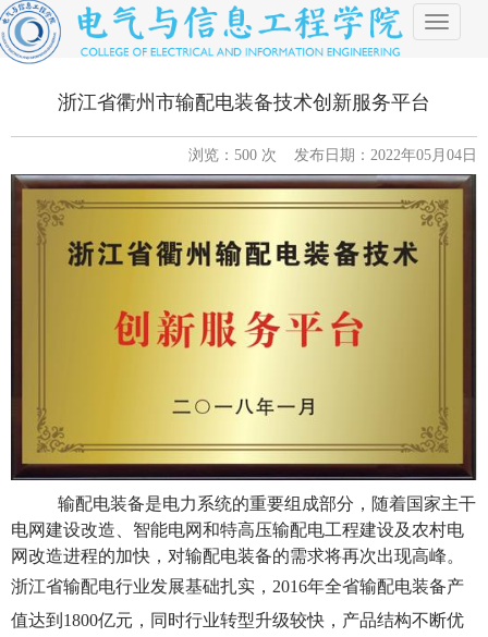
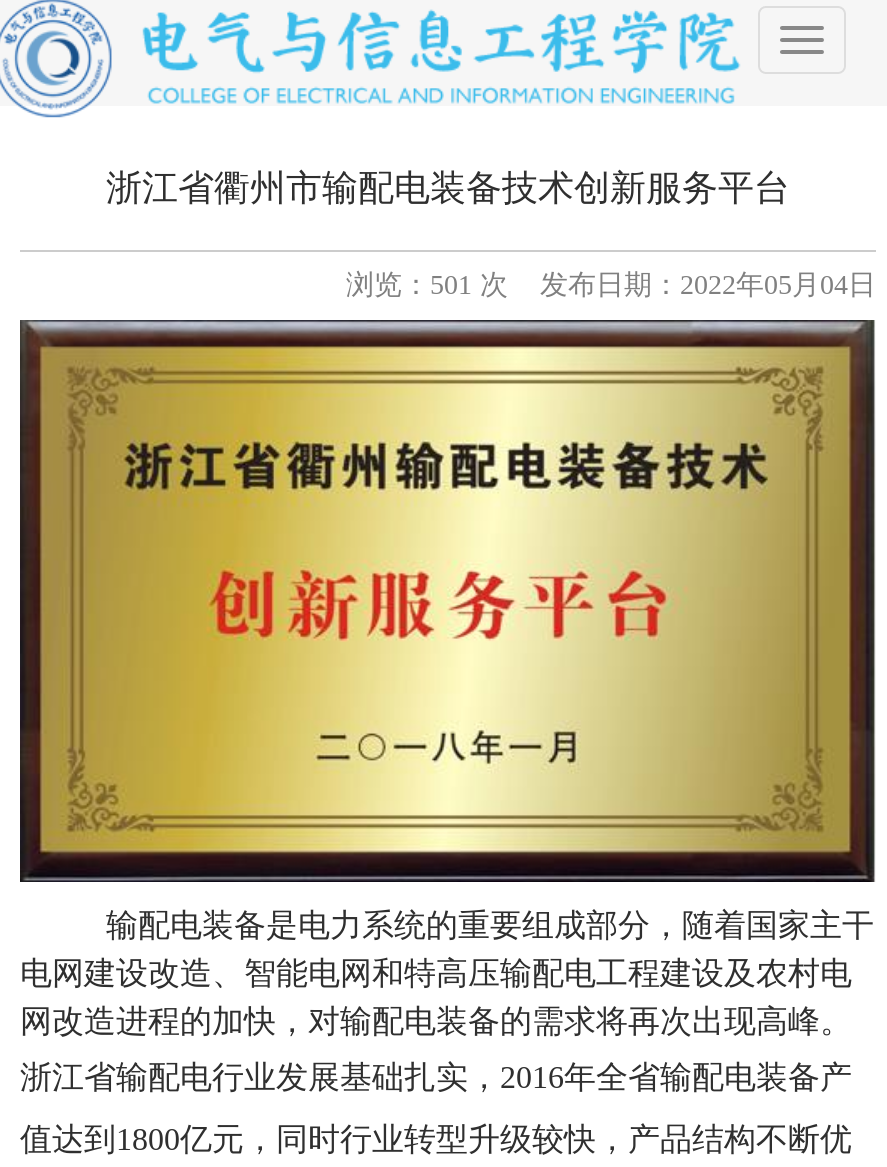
- 浏览：500次 发布日期：2022年05月04日
+ 浏览：501次 发布日期：2022年05月04日
